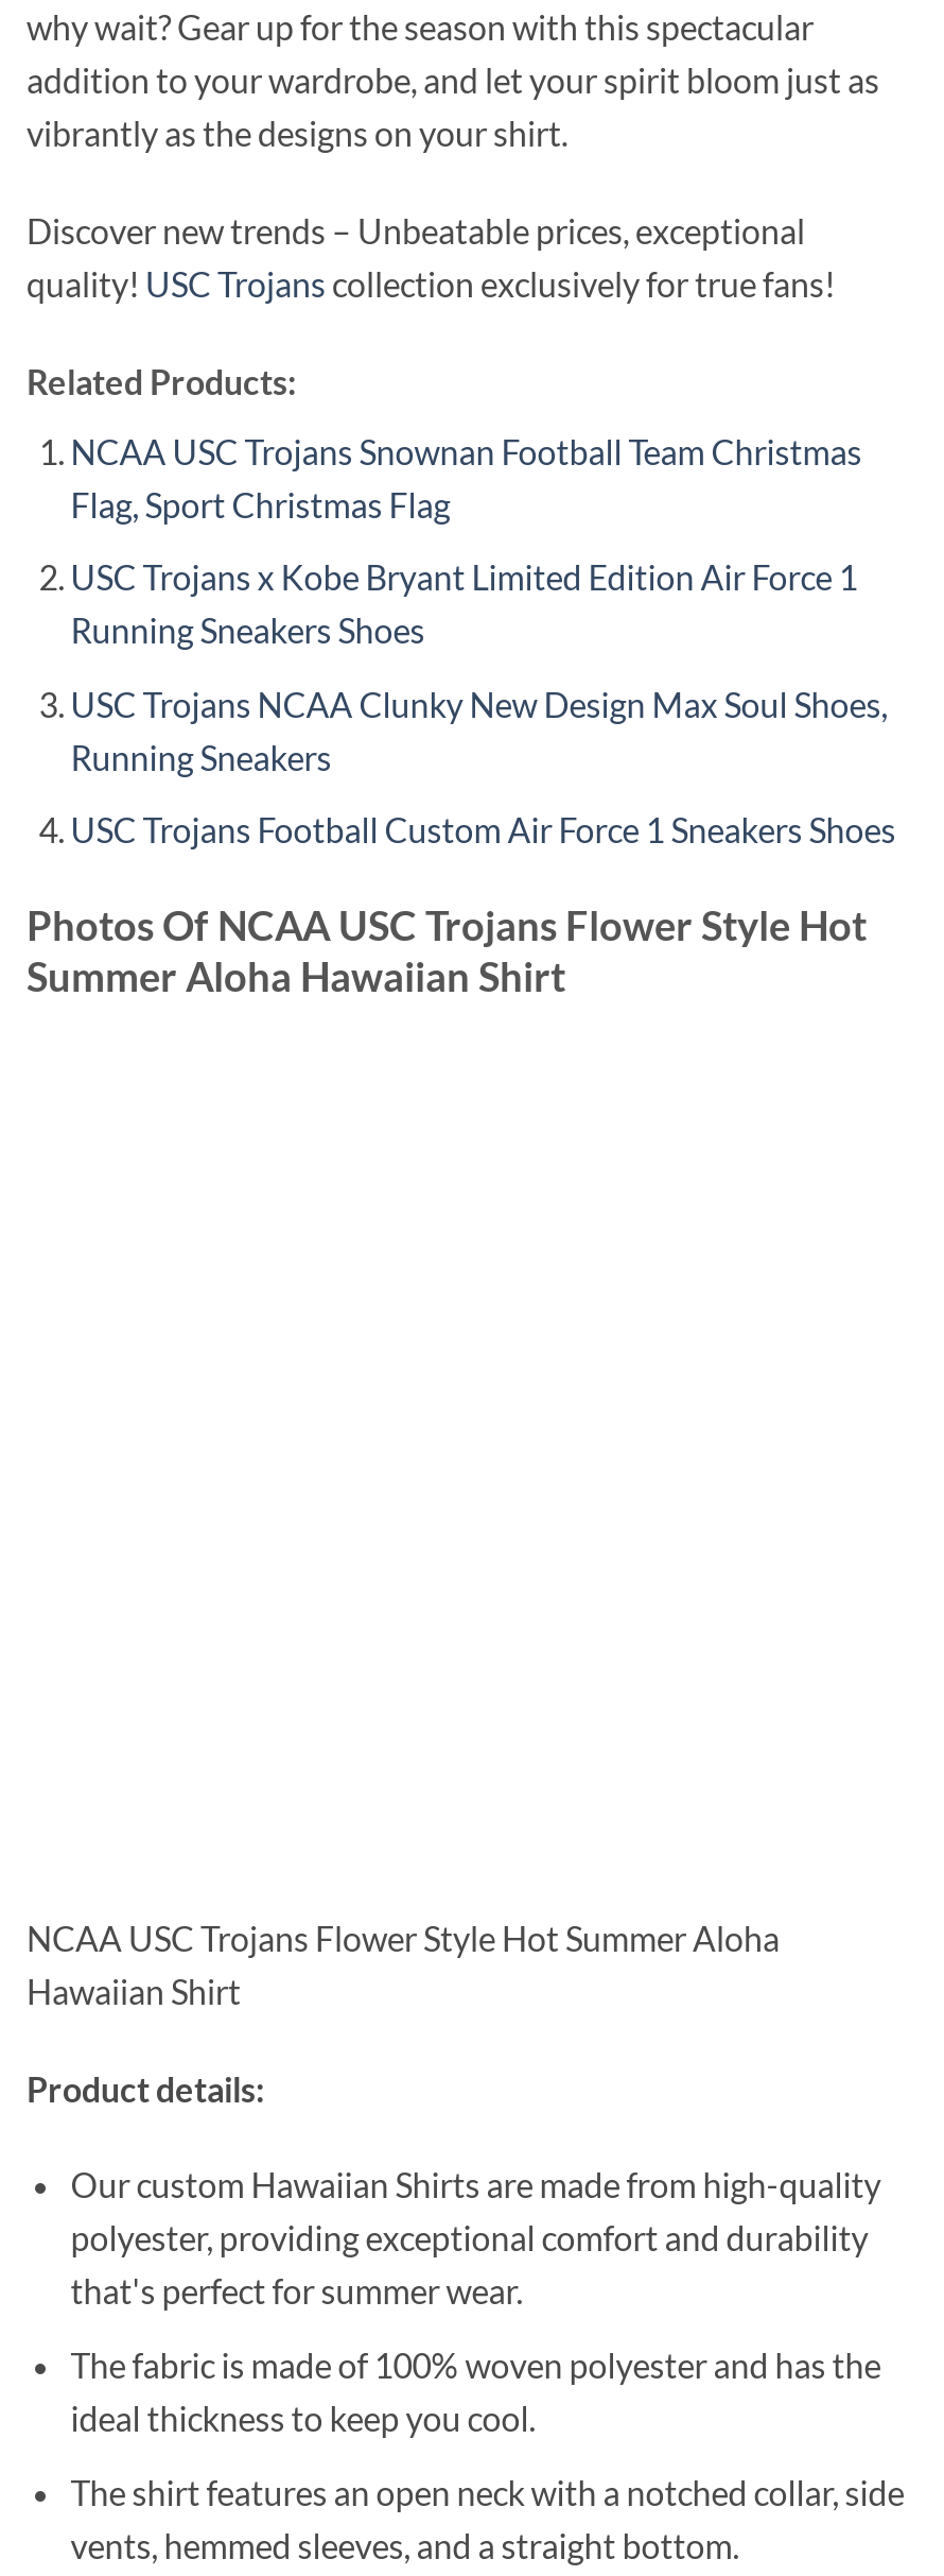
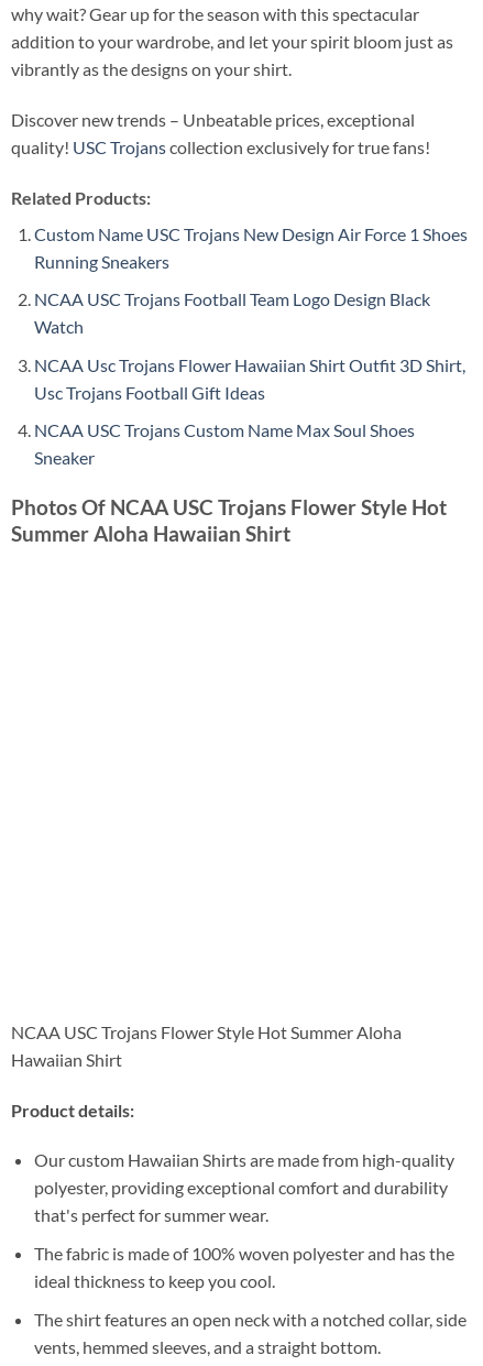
- NCAA USC Trojans Snownan Football Team Christmas
- Flag, Sport Christmas Flag
- USC Trojans x Kobe Bryant Limited Edition Air Force 1
- Running Sneakers Shoes
- USC Trojans NCAA Clunky New Design Max Soul Shoes,
+ Custom Name USC Trojans New Design Air Force 1 Shoes

moved up: Running Sneakers

- USC Trojans Football Custom Air Force 1 Sneakers Shoes
+ NCAA USC Trojans Football Team Logo Design Black
+ Watch
+ NCAA Usc Trojans Flower Hawaiian Shirt Outfit 3D Shirt,
+ Usc Trojans Football Gift Ideas
+ NCAA USC Trojans Custom Name Max Soul Shoes
+ Sneaker
